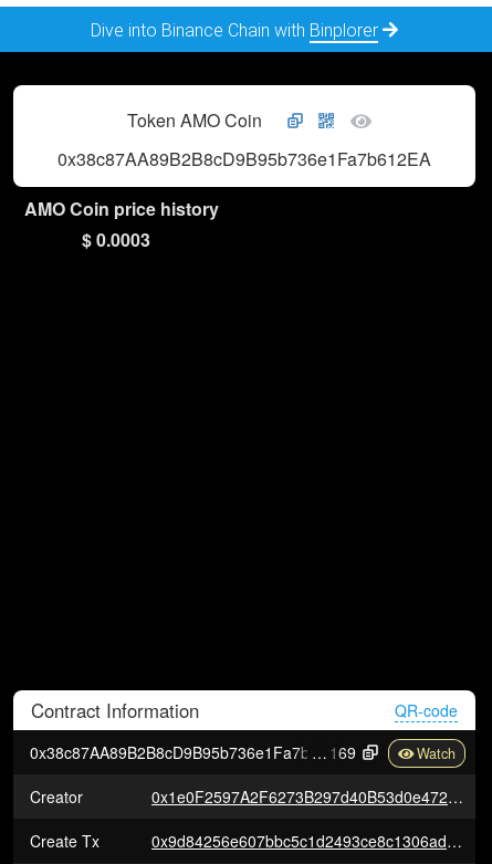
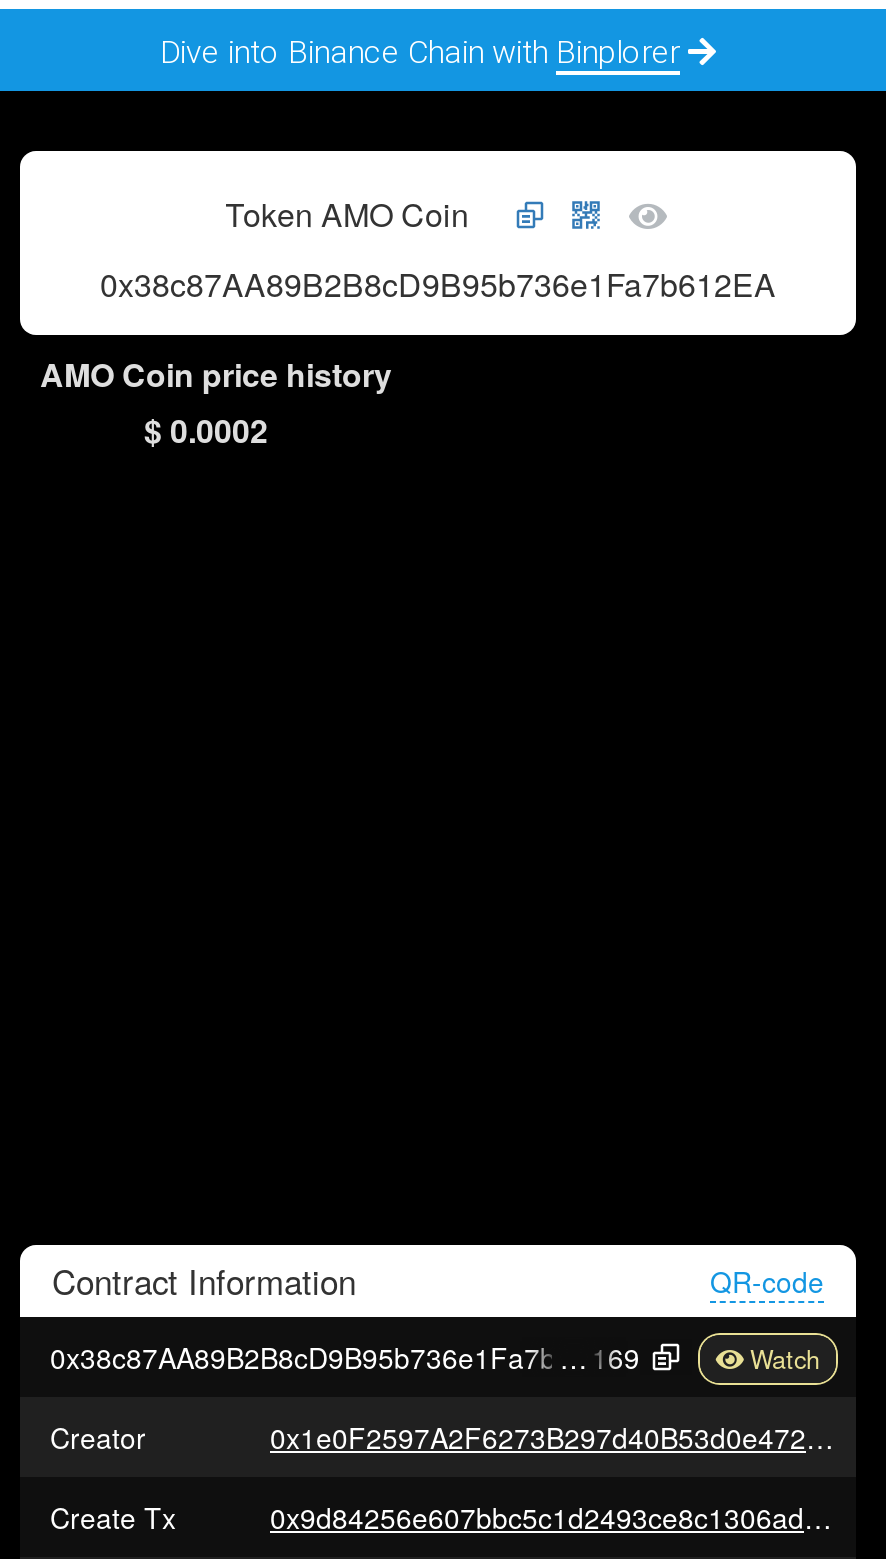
- $ 0.0003
+ $ 0.0002
